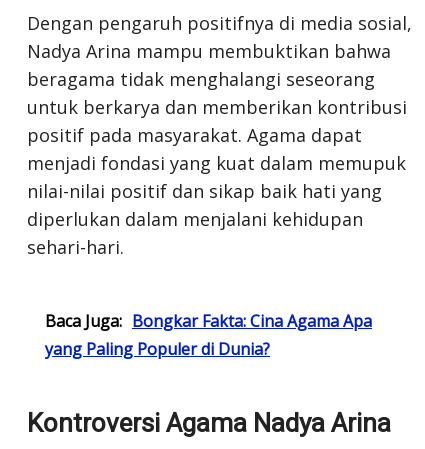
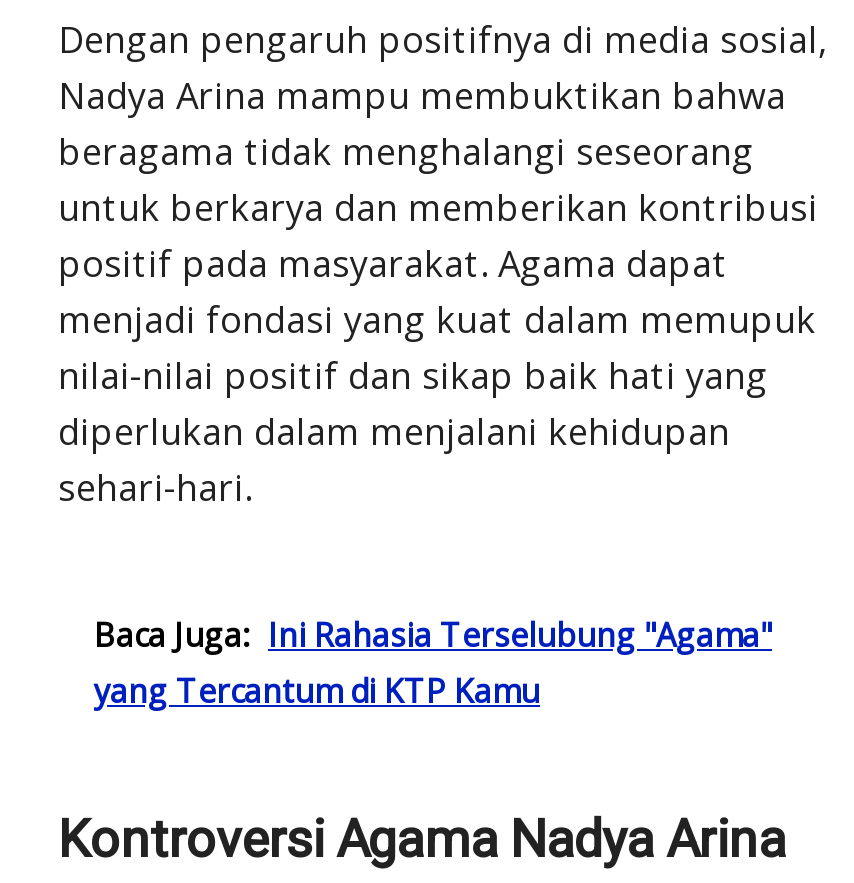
- Baca Juga: Bongkar Fakta: Cina Agama Apa
- yang Paling Populer di Dunia?
+ Baca Juga: Ini Rahasia Terselubung "Agama"
+ yang Tercantum di KTP Kamu
